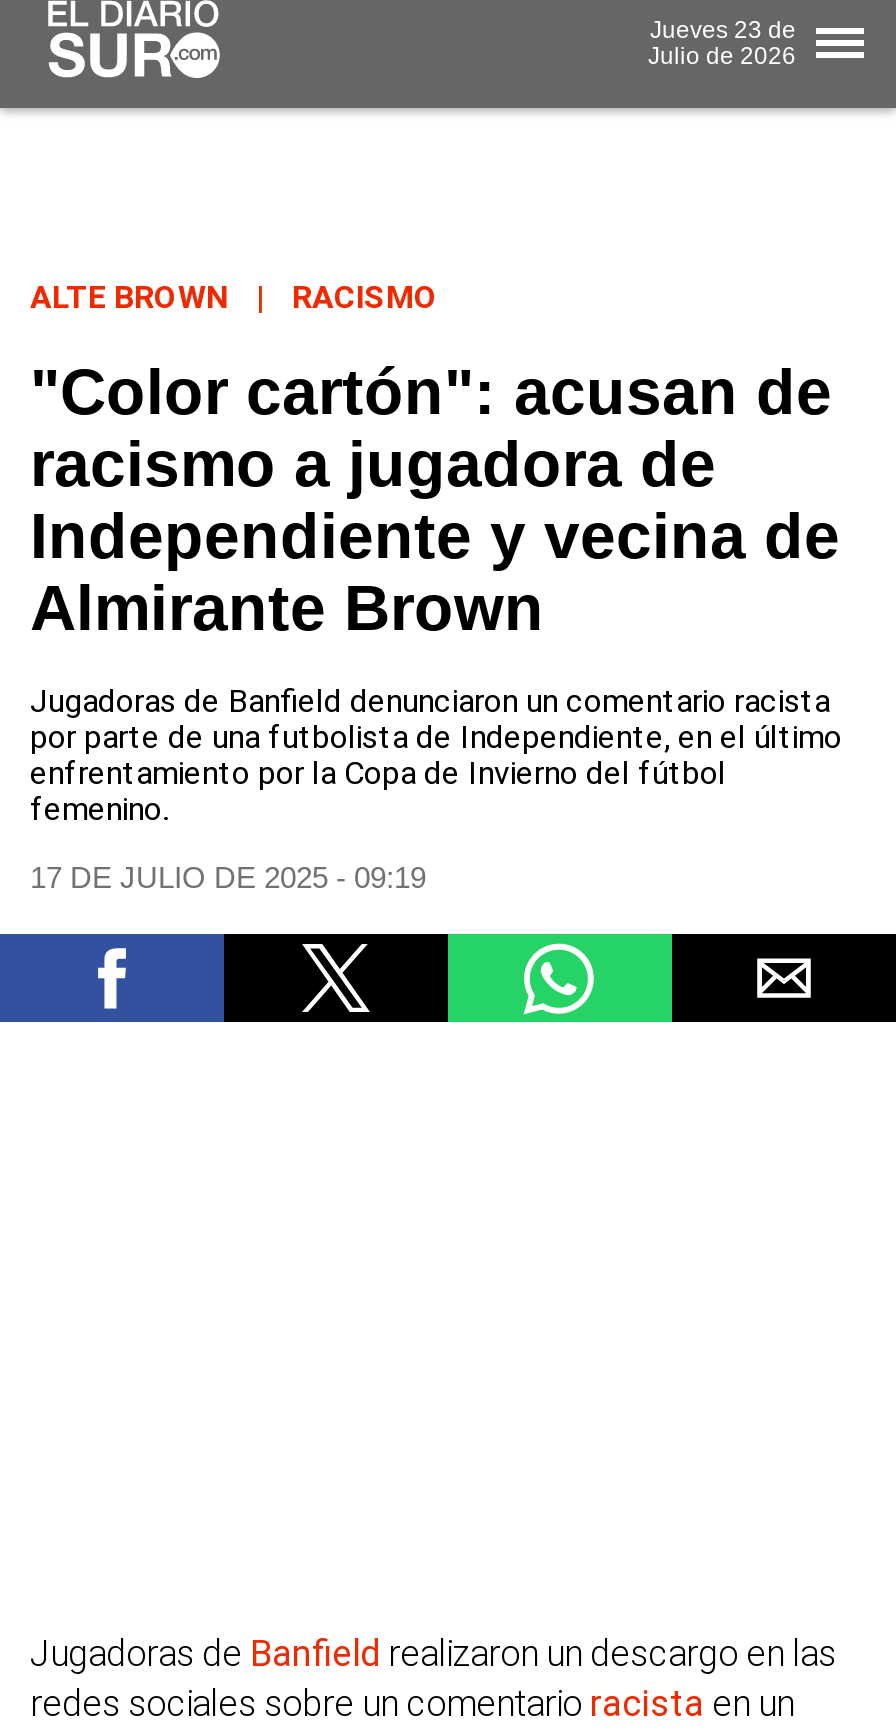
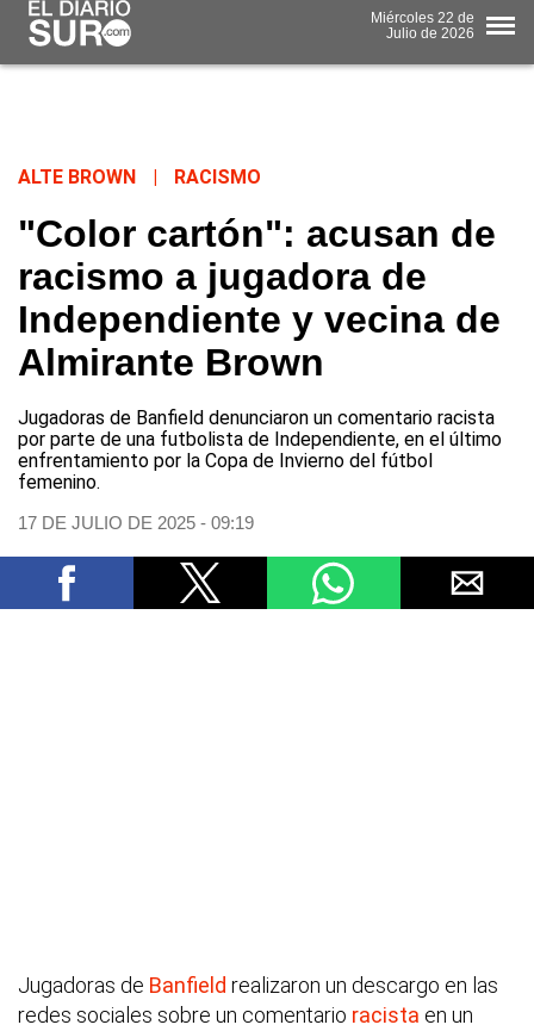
- Jueves 23 de
+ Miércoles 22 de
